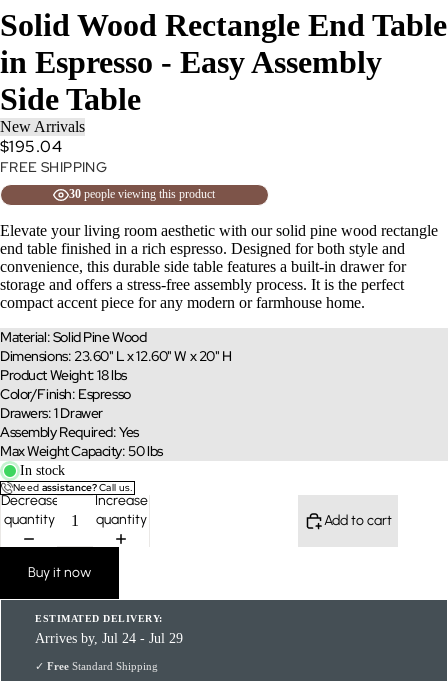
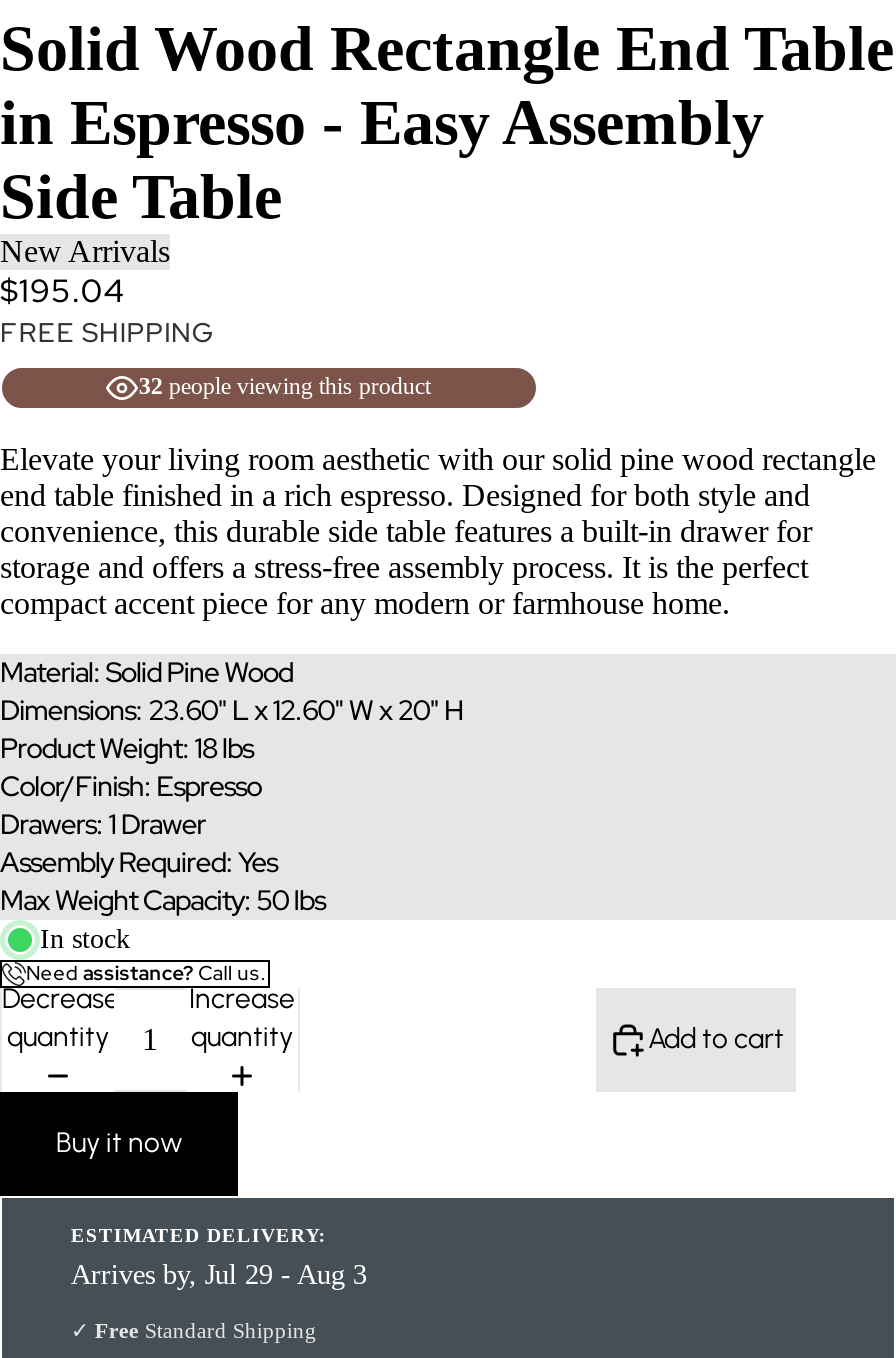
- 30 people viewing this product
+ 32 people viewing this product

- Arrives by, Jul 24 - Jul 29
+ Arrives by, Jul 29 - Aug 3
